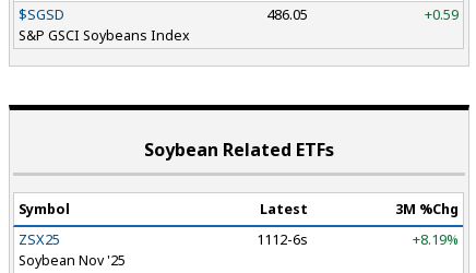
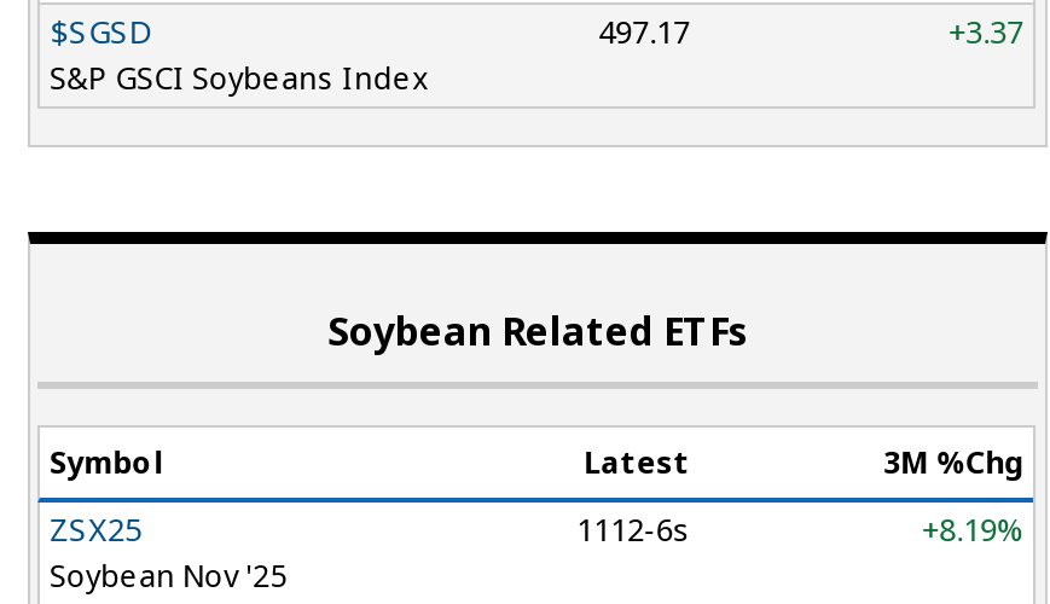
- 486.05
+ 497.17

- +0.59
+ +3.37
